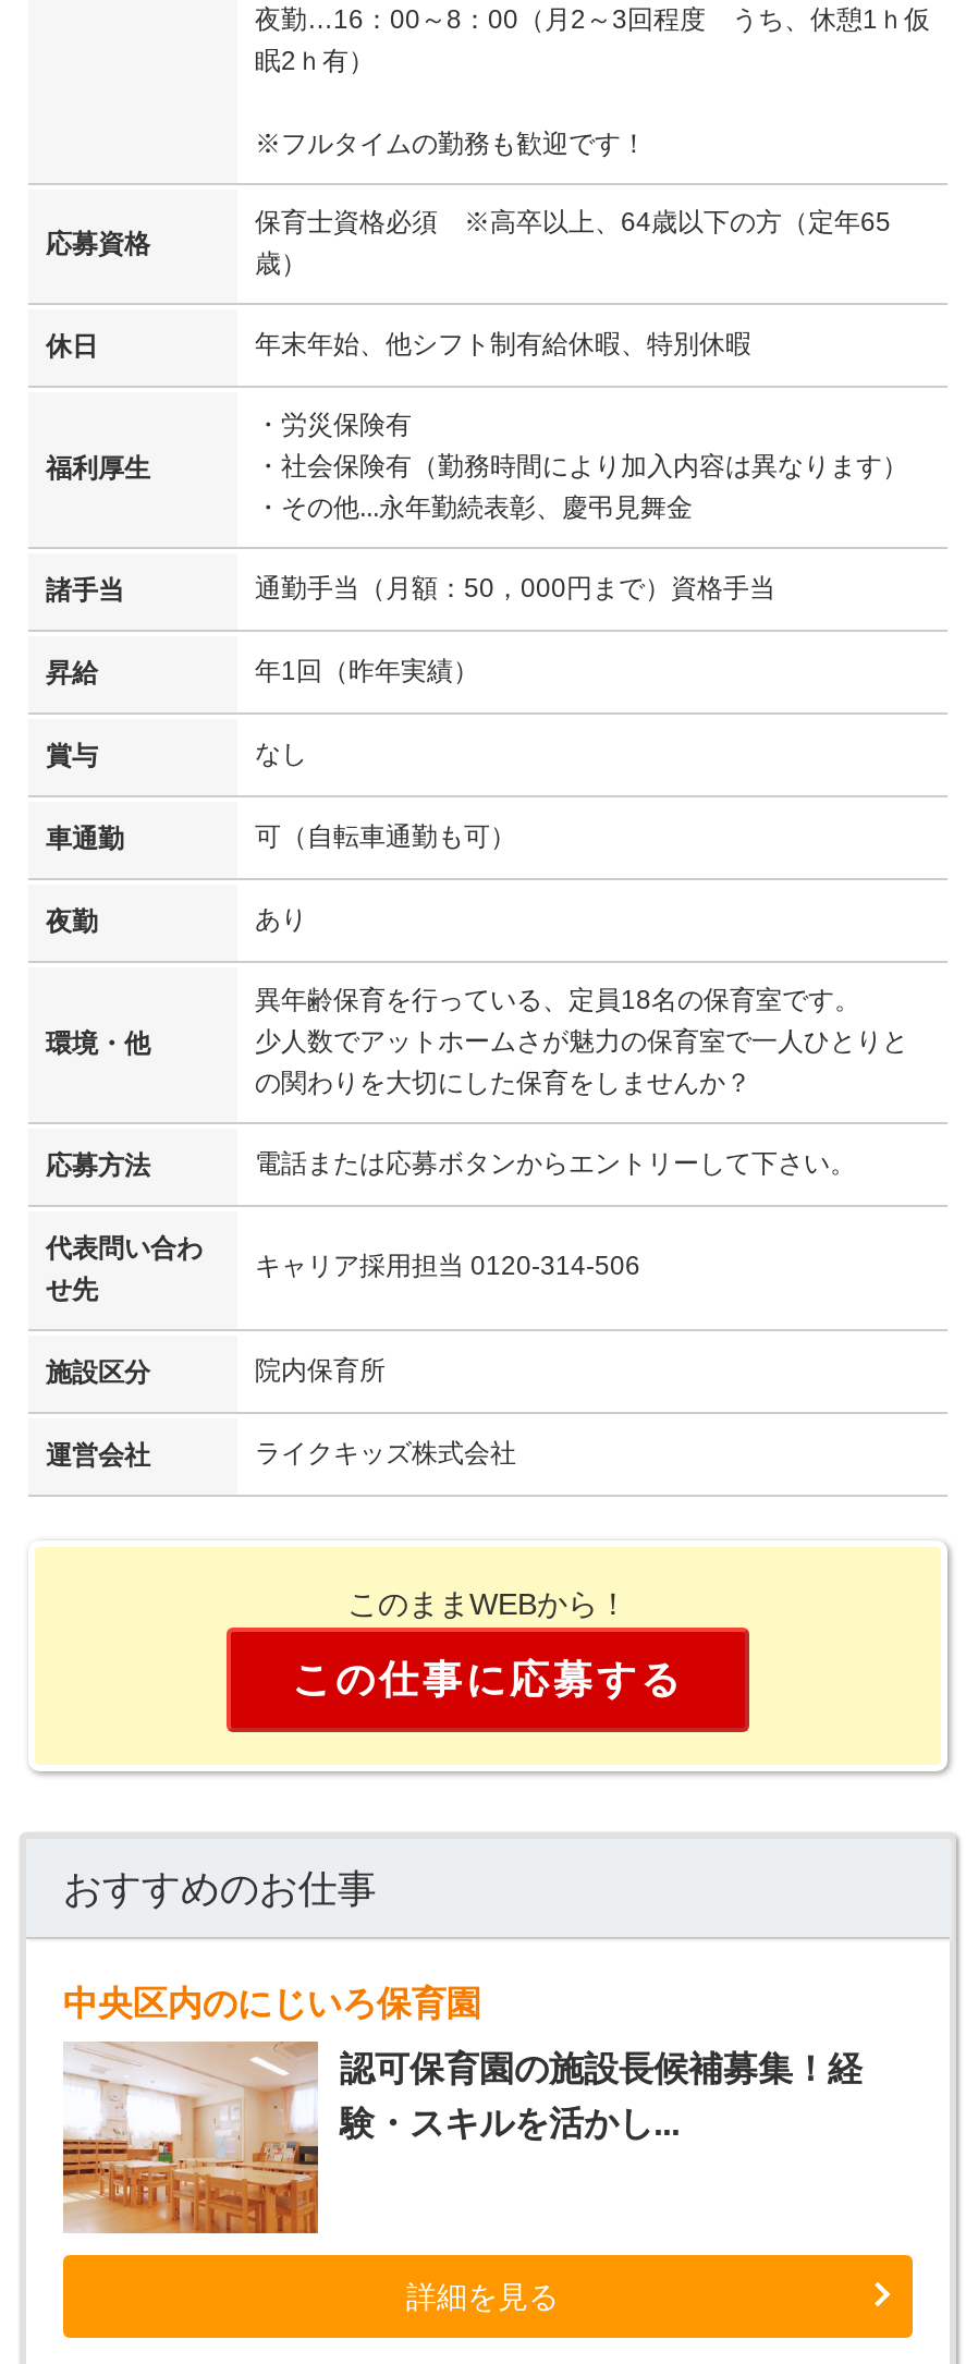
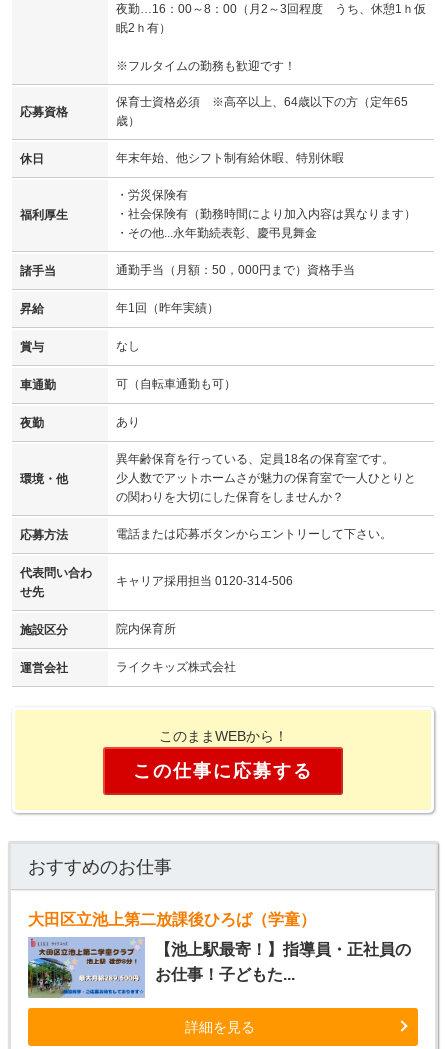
- 中央区内のにじいろ保育園
+ 大田区立池上第二放課後ひろば（学童）

- 認可保育園の施設長候補募集！経
+ 【池上駅最寄！】指導員・正社員の

- [image]
- 験・スキルを活かし...
+ [image]
+ お仕事！子どもた...
